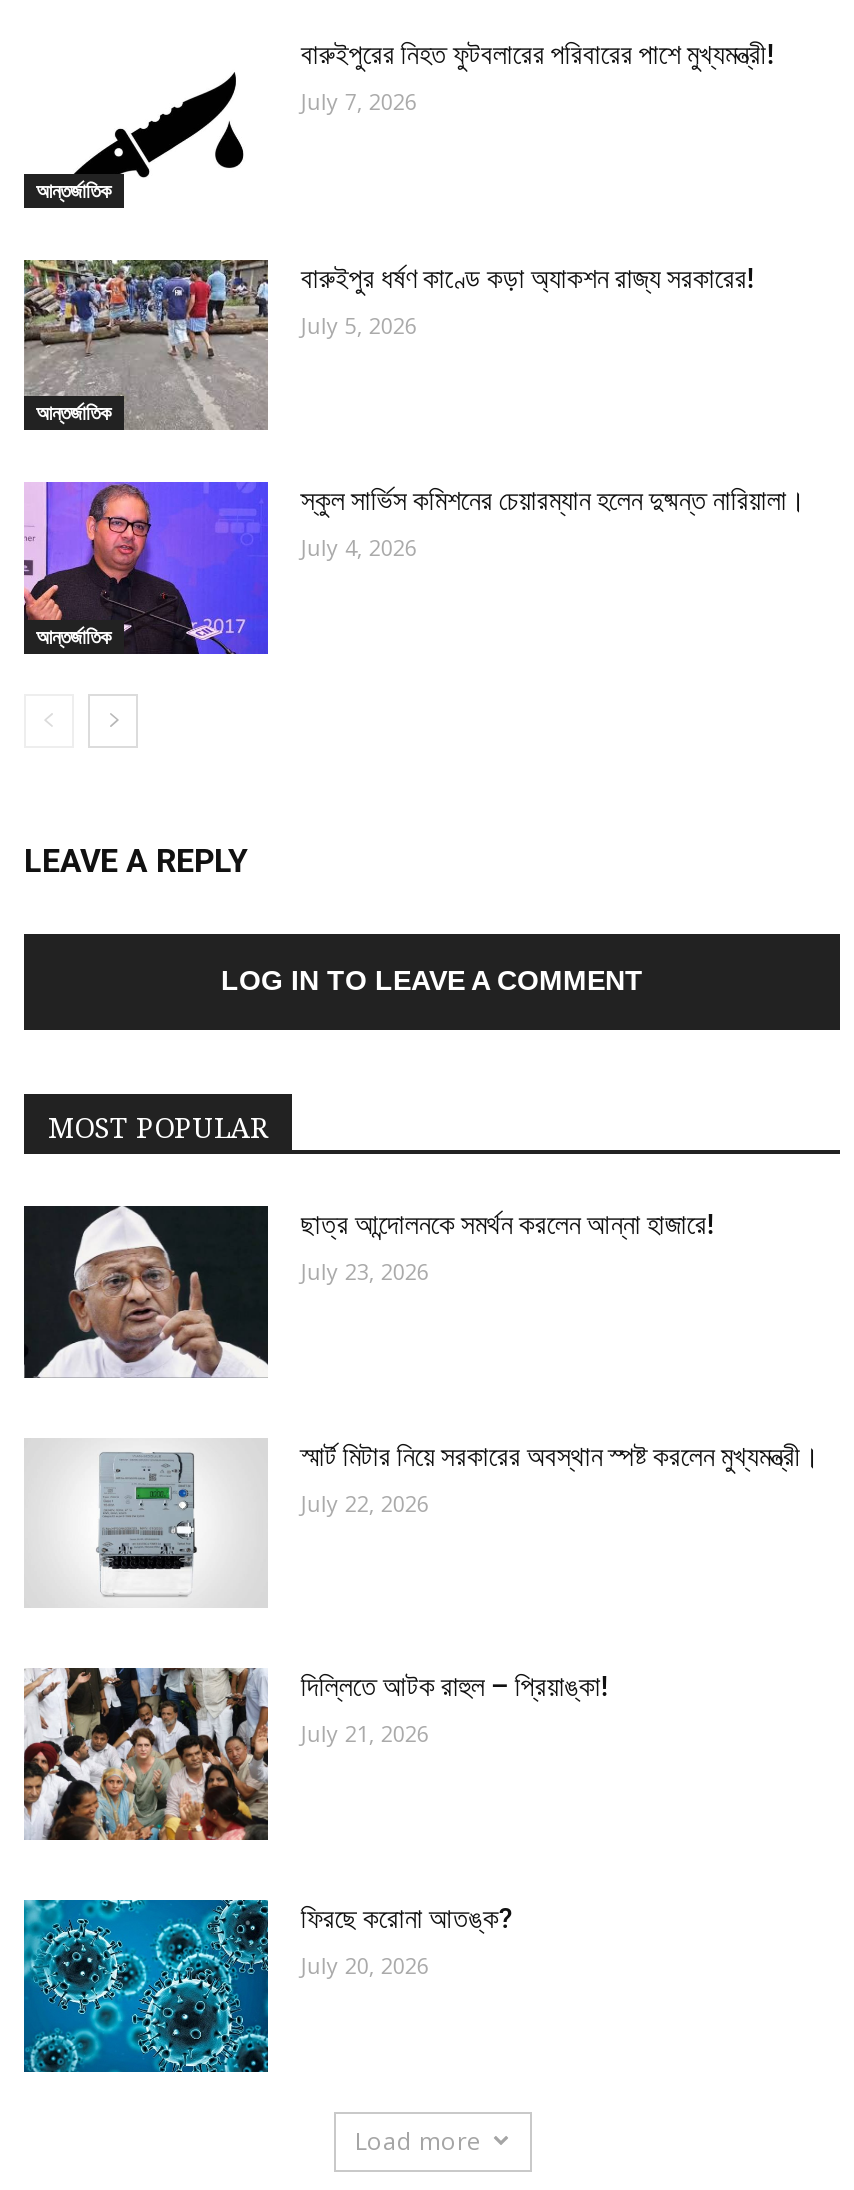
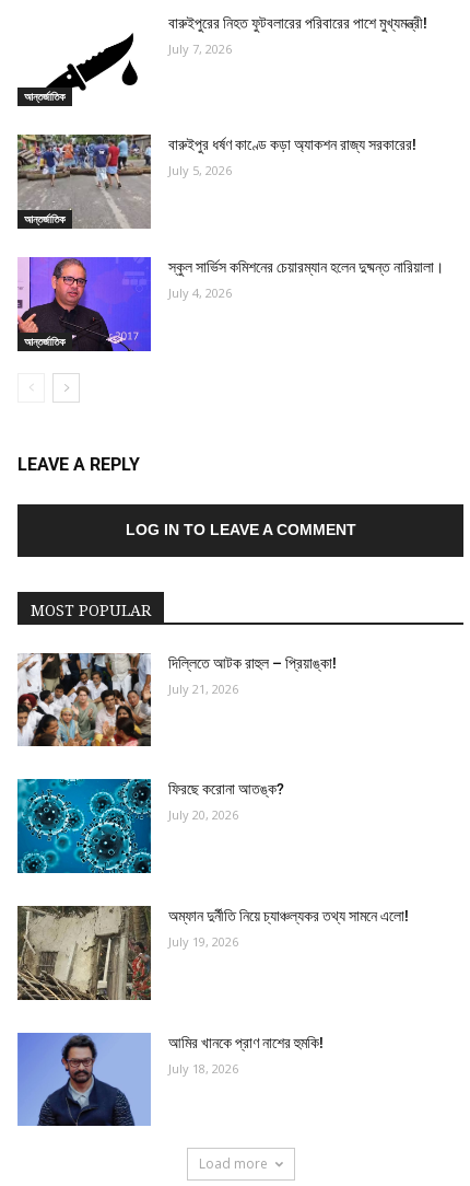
- [image]
- ছাত্র আন্দোলনকে সমর্থন করলেন আন্না হাজারে!
- July 23, 2026

- [image]
- স্মার্ট মিটার নিয়ে সরকারের অবস্থান স্পষ্ট করলেন মুখ্যমন্ত্রী।
- July 22, 2026

moved up: [image] | দিল্লিতে আটক রাহুল – প্রিয়াঙ্কা! | July 21, 2026 | ফিরছে করোনা আতঙ্ক? | July 20, 2026

moved up: [image]

+ [image]
+ অম্ফান দুর্নীতি নিয়ে চ্যাঞ্চল্যকর তথ্য সামনে এলো!
+ July 19, 2026

+ [image]
+ আমির খানকে প্রাণ নাশের হুমকি!
+ July 18, 2026
